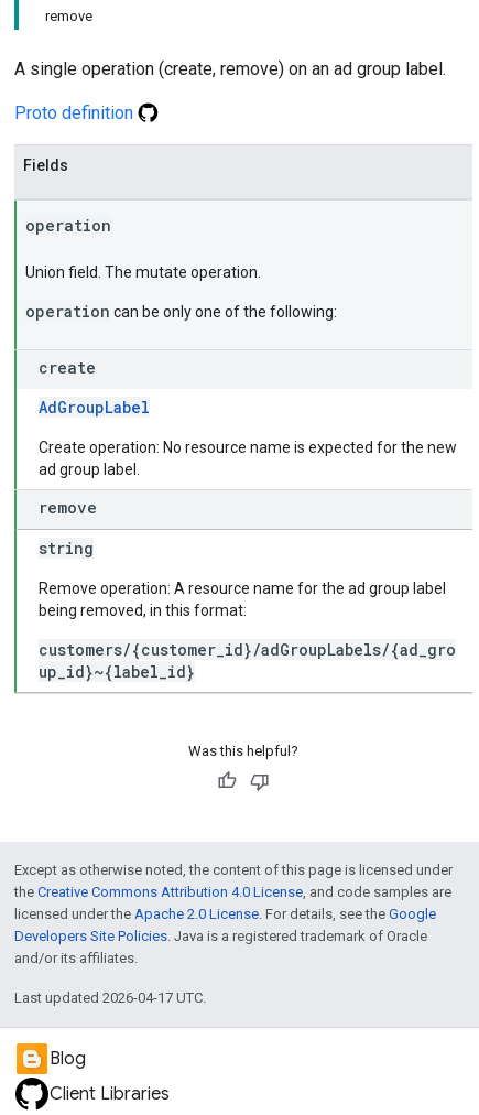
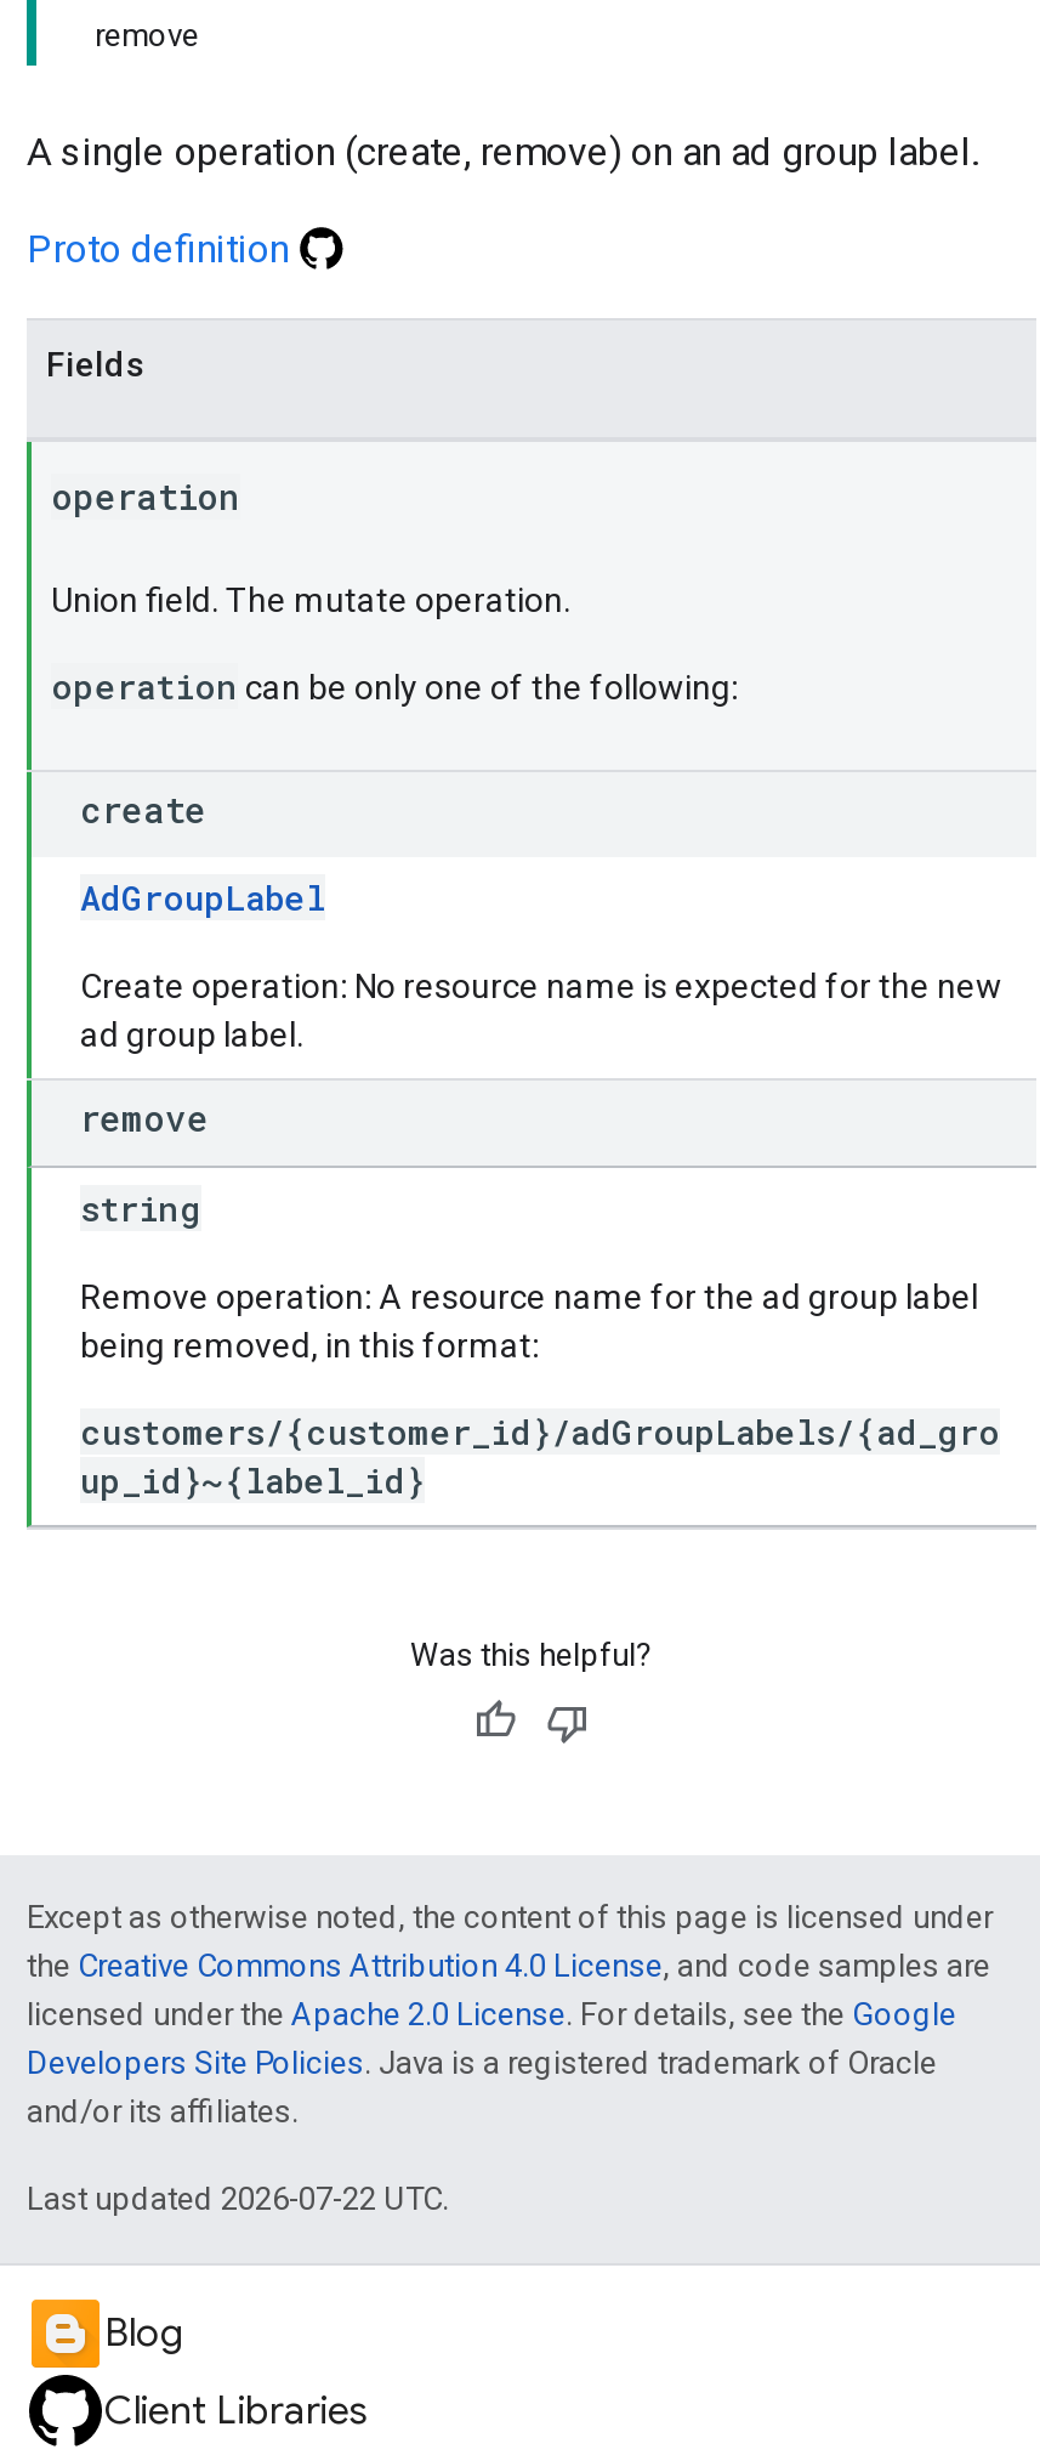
- Last updated 2026-04-17 UTC.
+ Last updated 2026-07-22 UTC.
